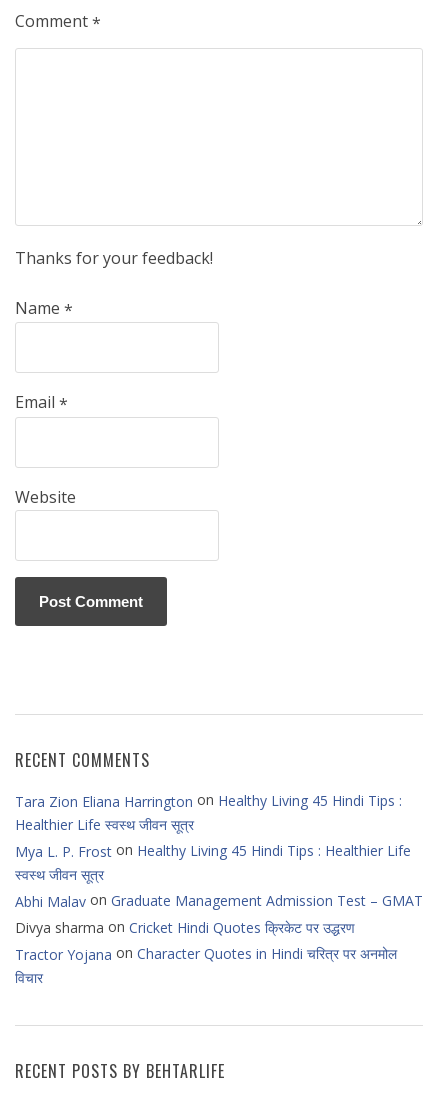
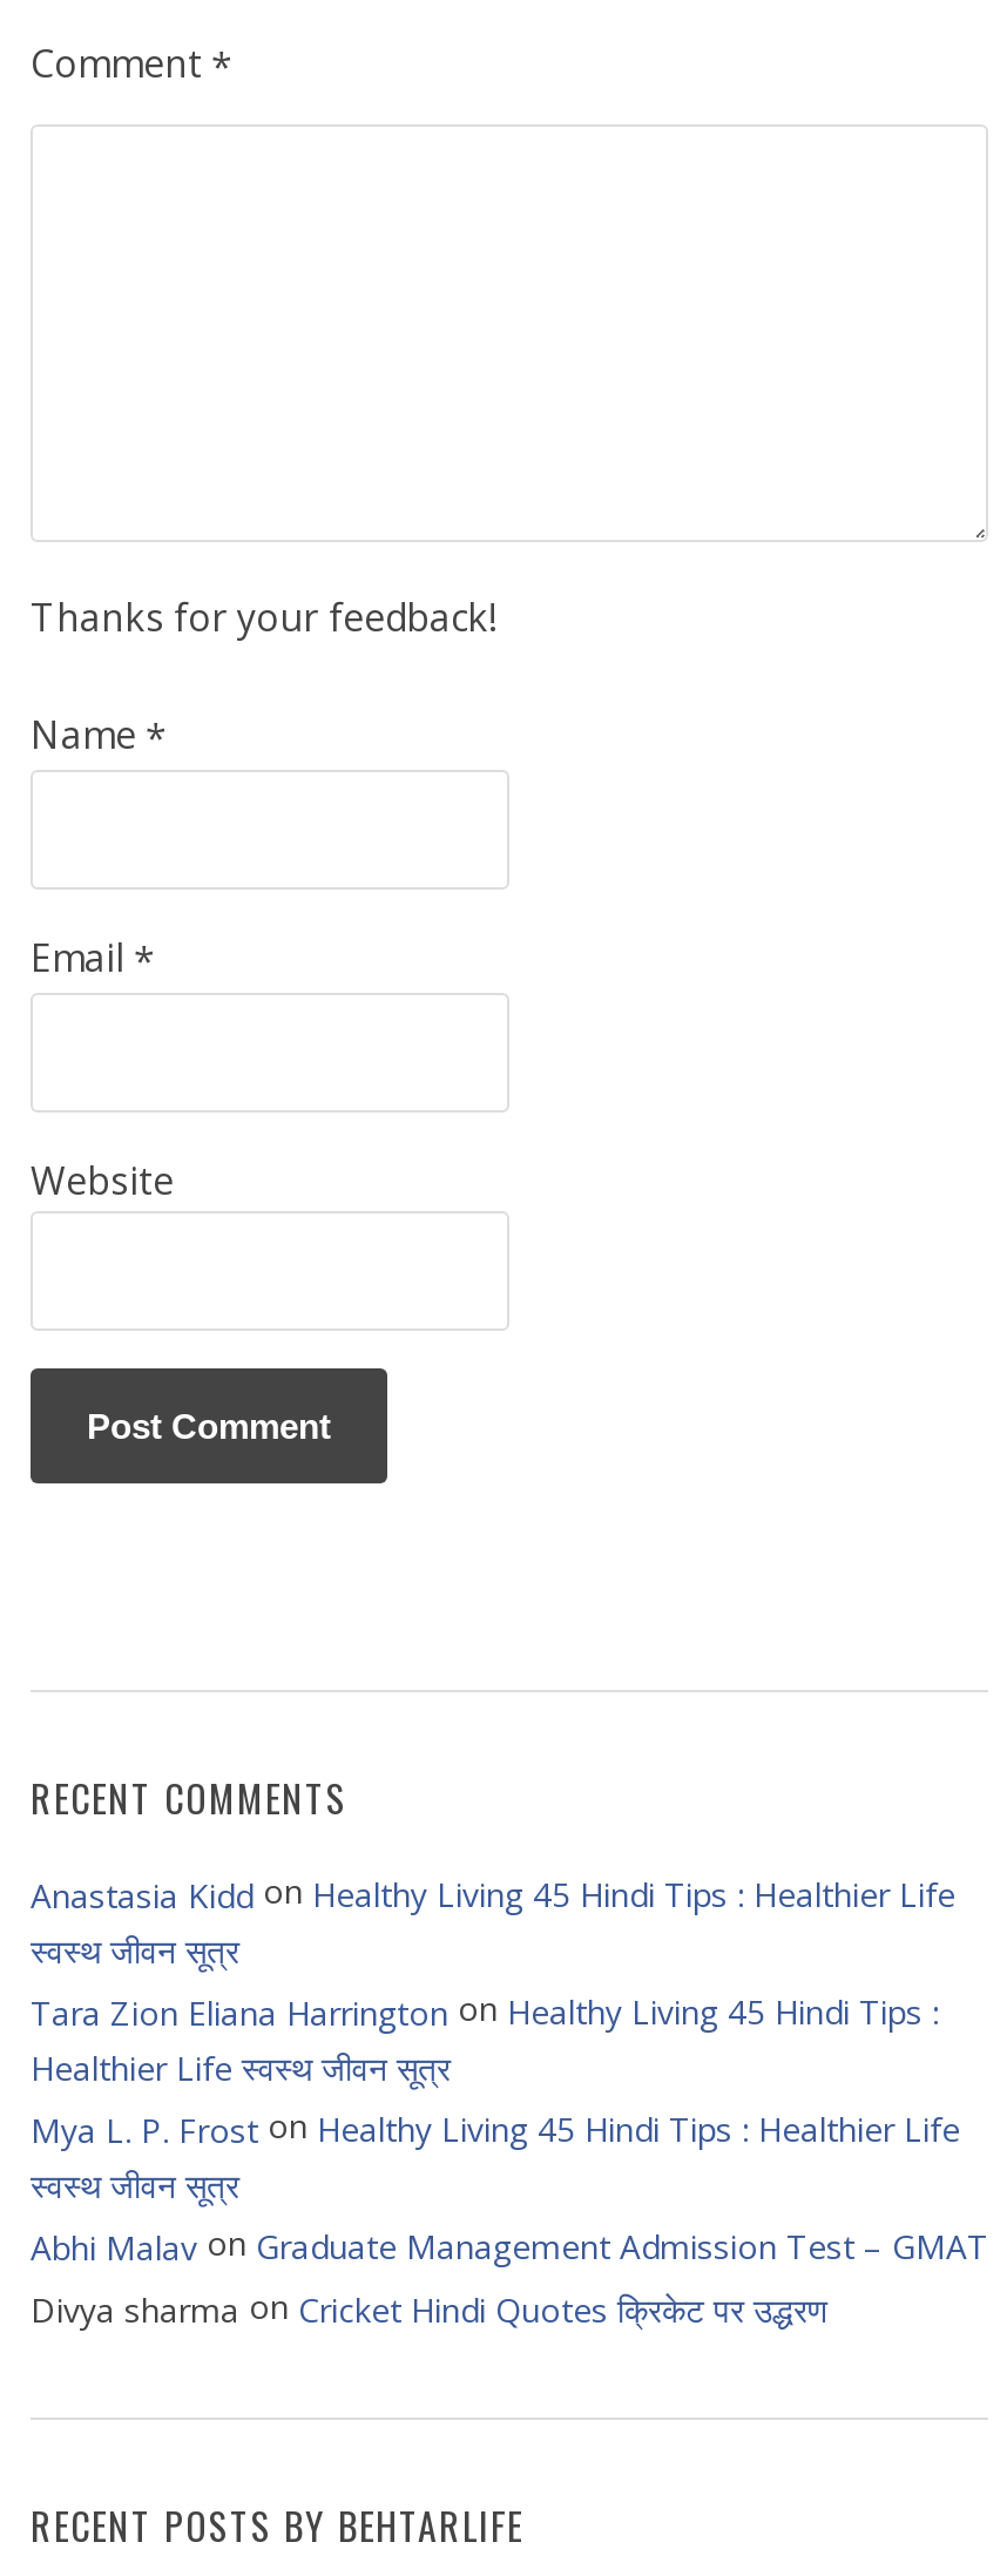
+ Anastasia Kidd on Healthy Living 45 Hindi Tips : Healthier Life
+ स्वस्थ जीवन सूत्र

moved down: Tara Zion Eliana Harrington on Healthy Living 45 Hindi Tips : | Healthier Life स्वस्थ जीवन सूत्र | Mya L. P. Frost on Healthy Living 45 Hindi Tips : Healthier Life | स्वस्थ जीवन सूत्र | Abhi Malav on Graduate Management Admission Test – GMAT | Divya sharma on Cricket Hindi Quotes क्रिकेट पर उद्धरण

- Tractor Yojana on Character Quotes in Hindi चरित्र पर अनमोल
- विचार
